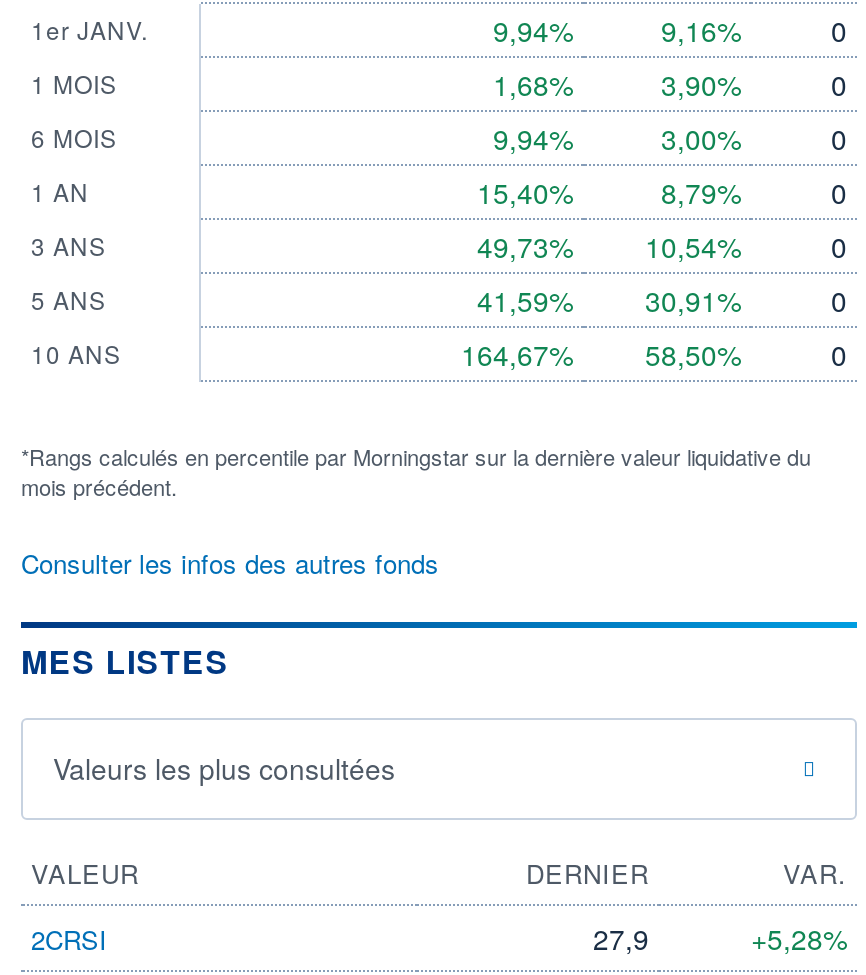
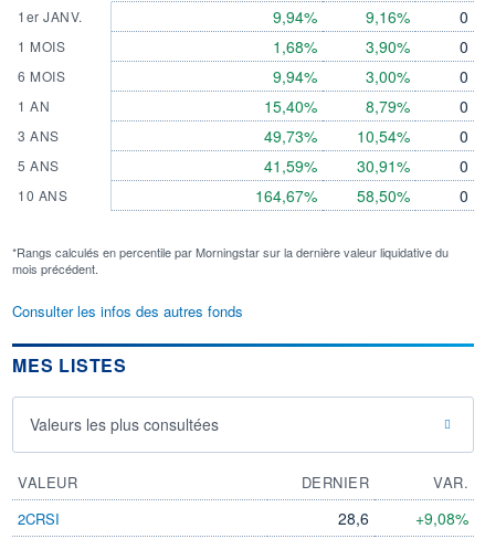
- 27,9
+ 28,6

- +5,28%
+ +9,08%
